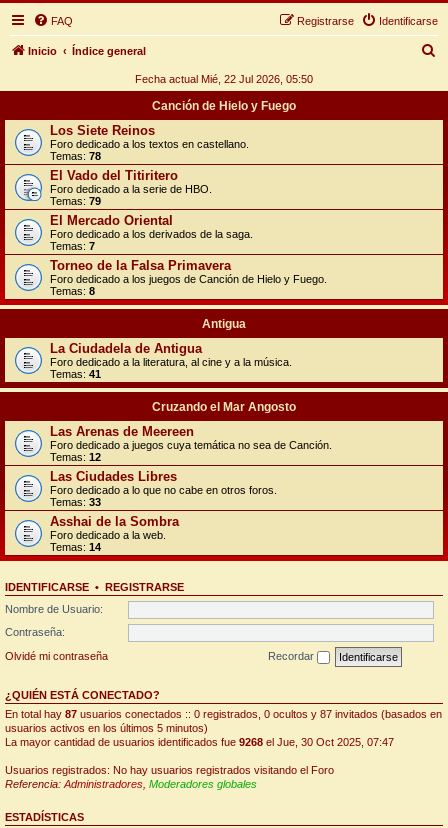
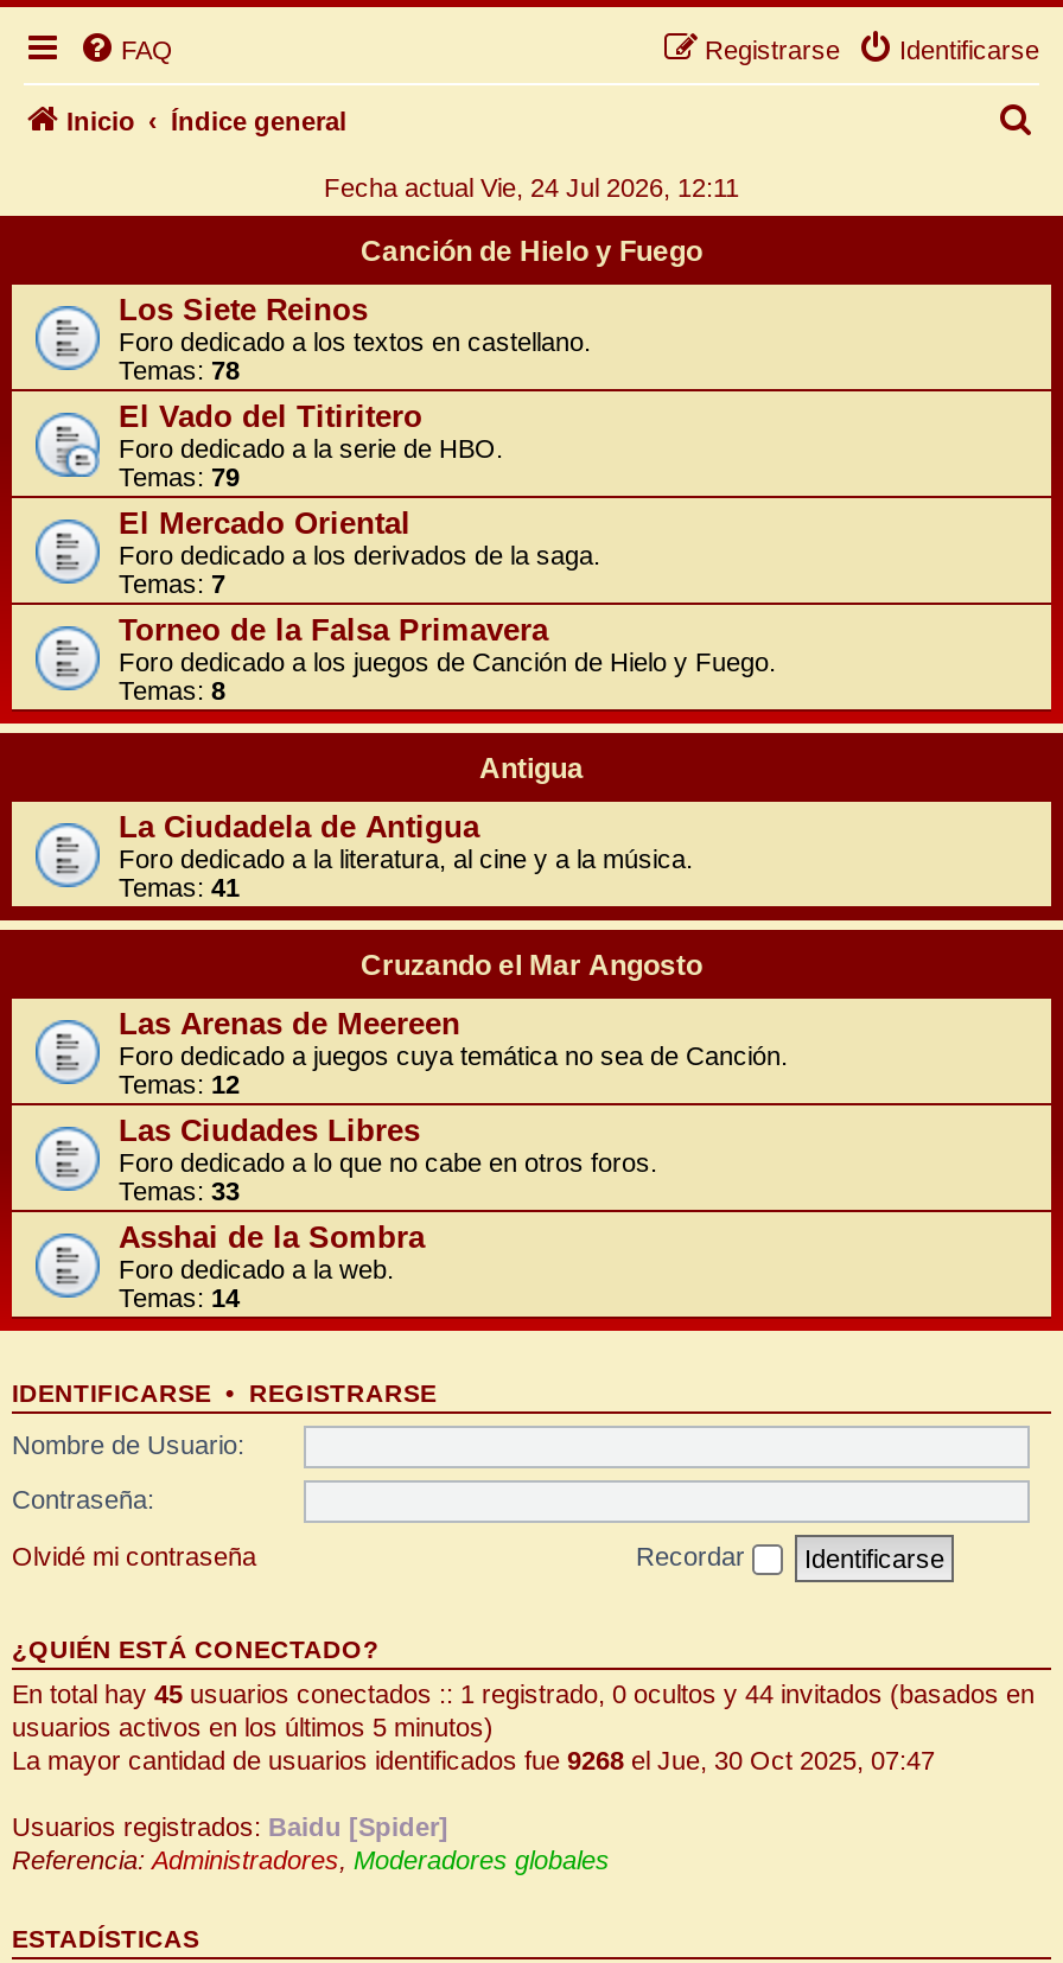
- Fecha actual Mié, 22 Jul 2026, 05:50
+ Fecha actual Vie, 24 Jul 2026, 12:11

- En total hay 87 usuarios conectados :: 0 registrados, 0 ocultos y 87 invitados (basados en
+ En total hay 45 usuarios conectados :: 1 registrado, 0 ocultos y 44 invitados (basados en

- Usuarios registrados: No hay usuarios registrados visitando el Foro
+ Usuarios registrados: Baidu [Spider]
